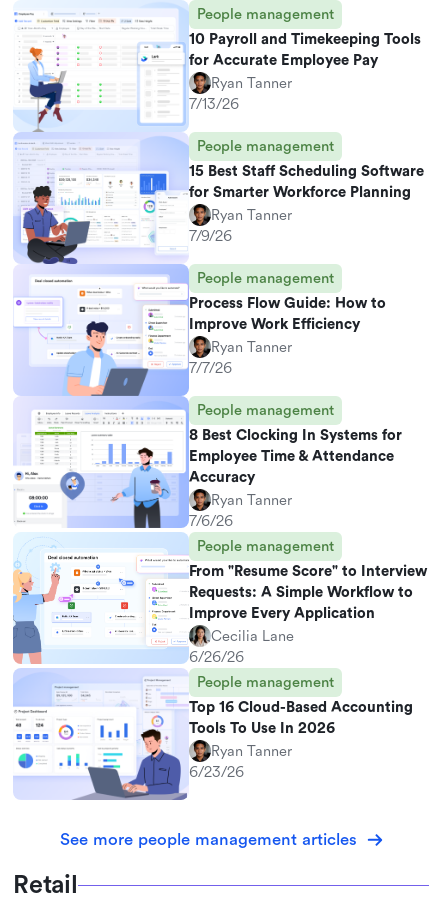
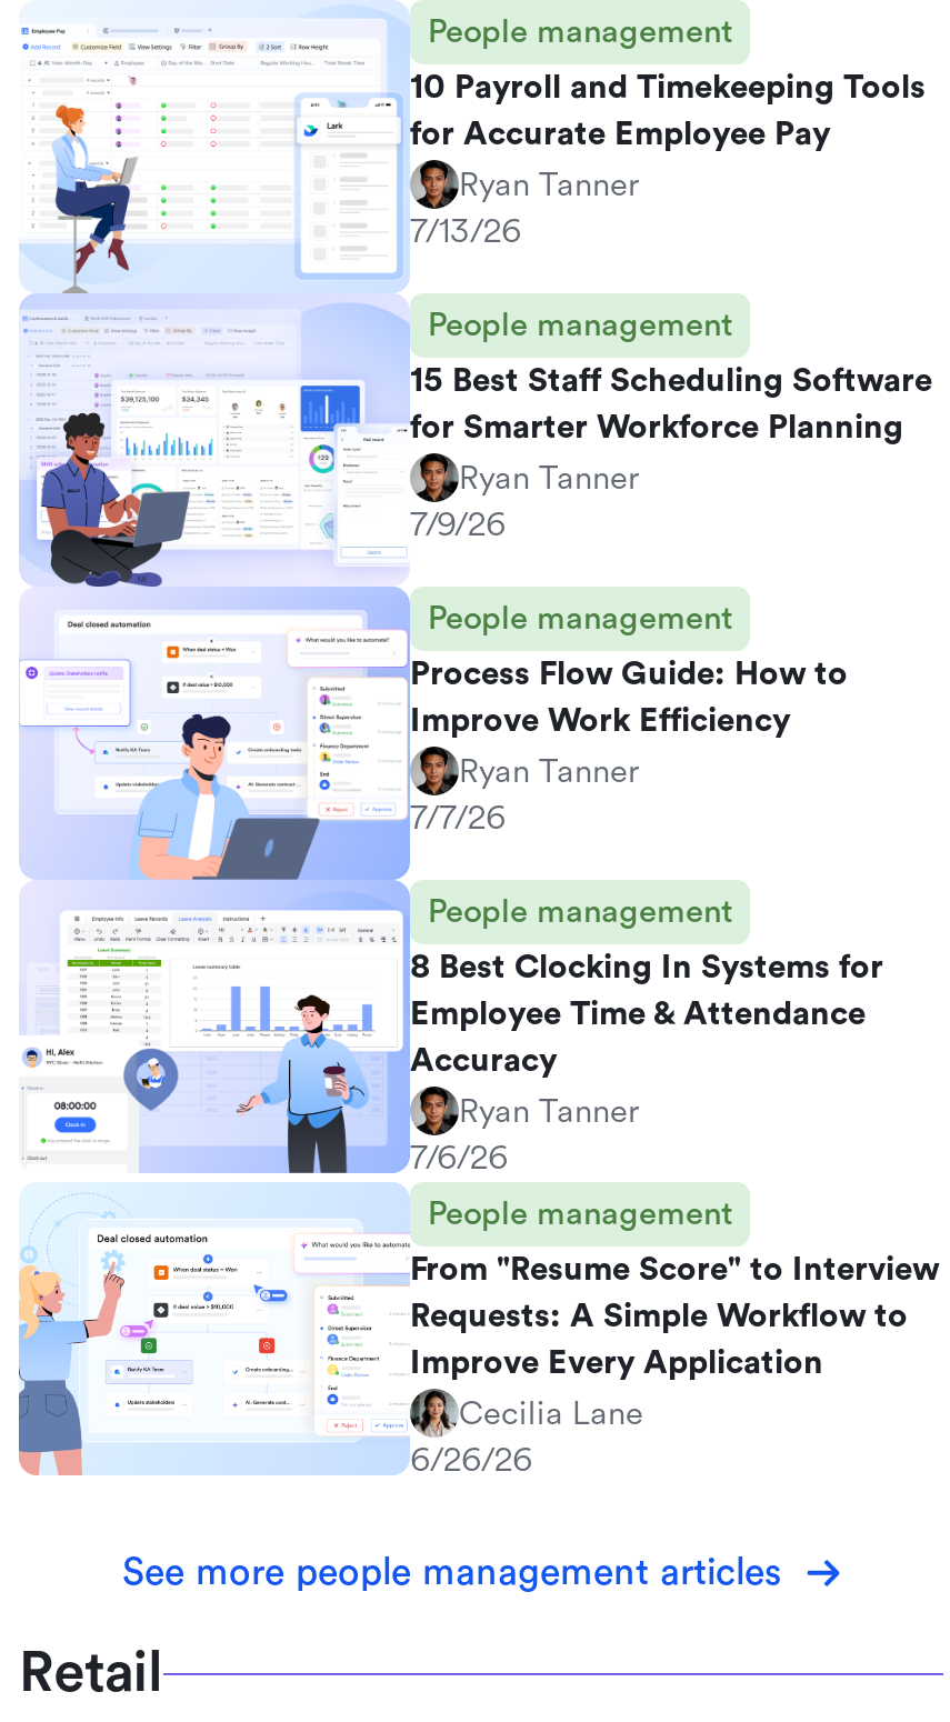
- [image]
- People management
- Top 16 Cloud-Based Accounting
- Tools To Use In 2026
- Ryan Tanner
- 6/23/26
